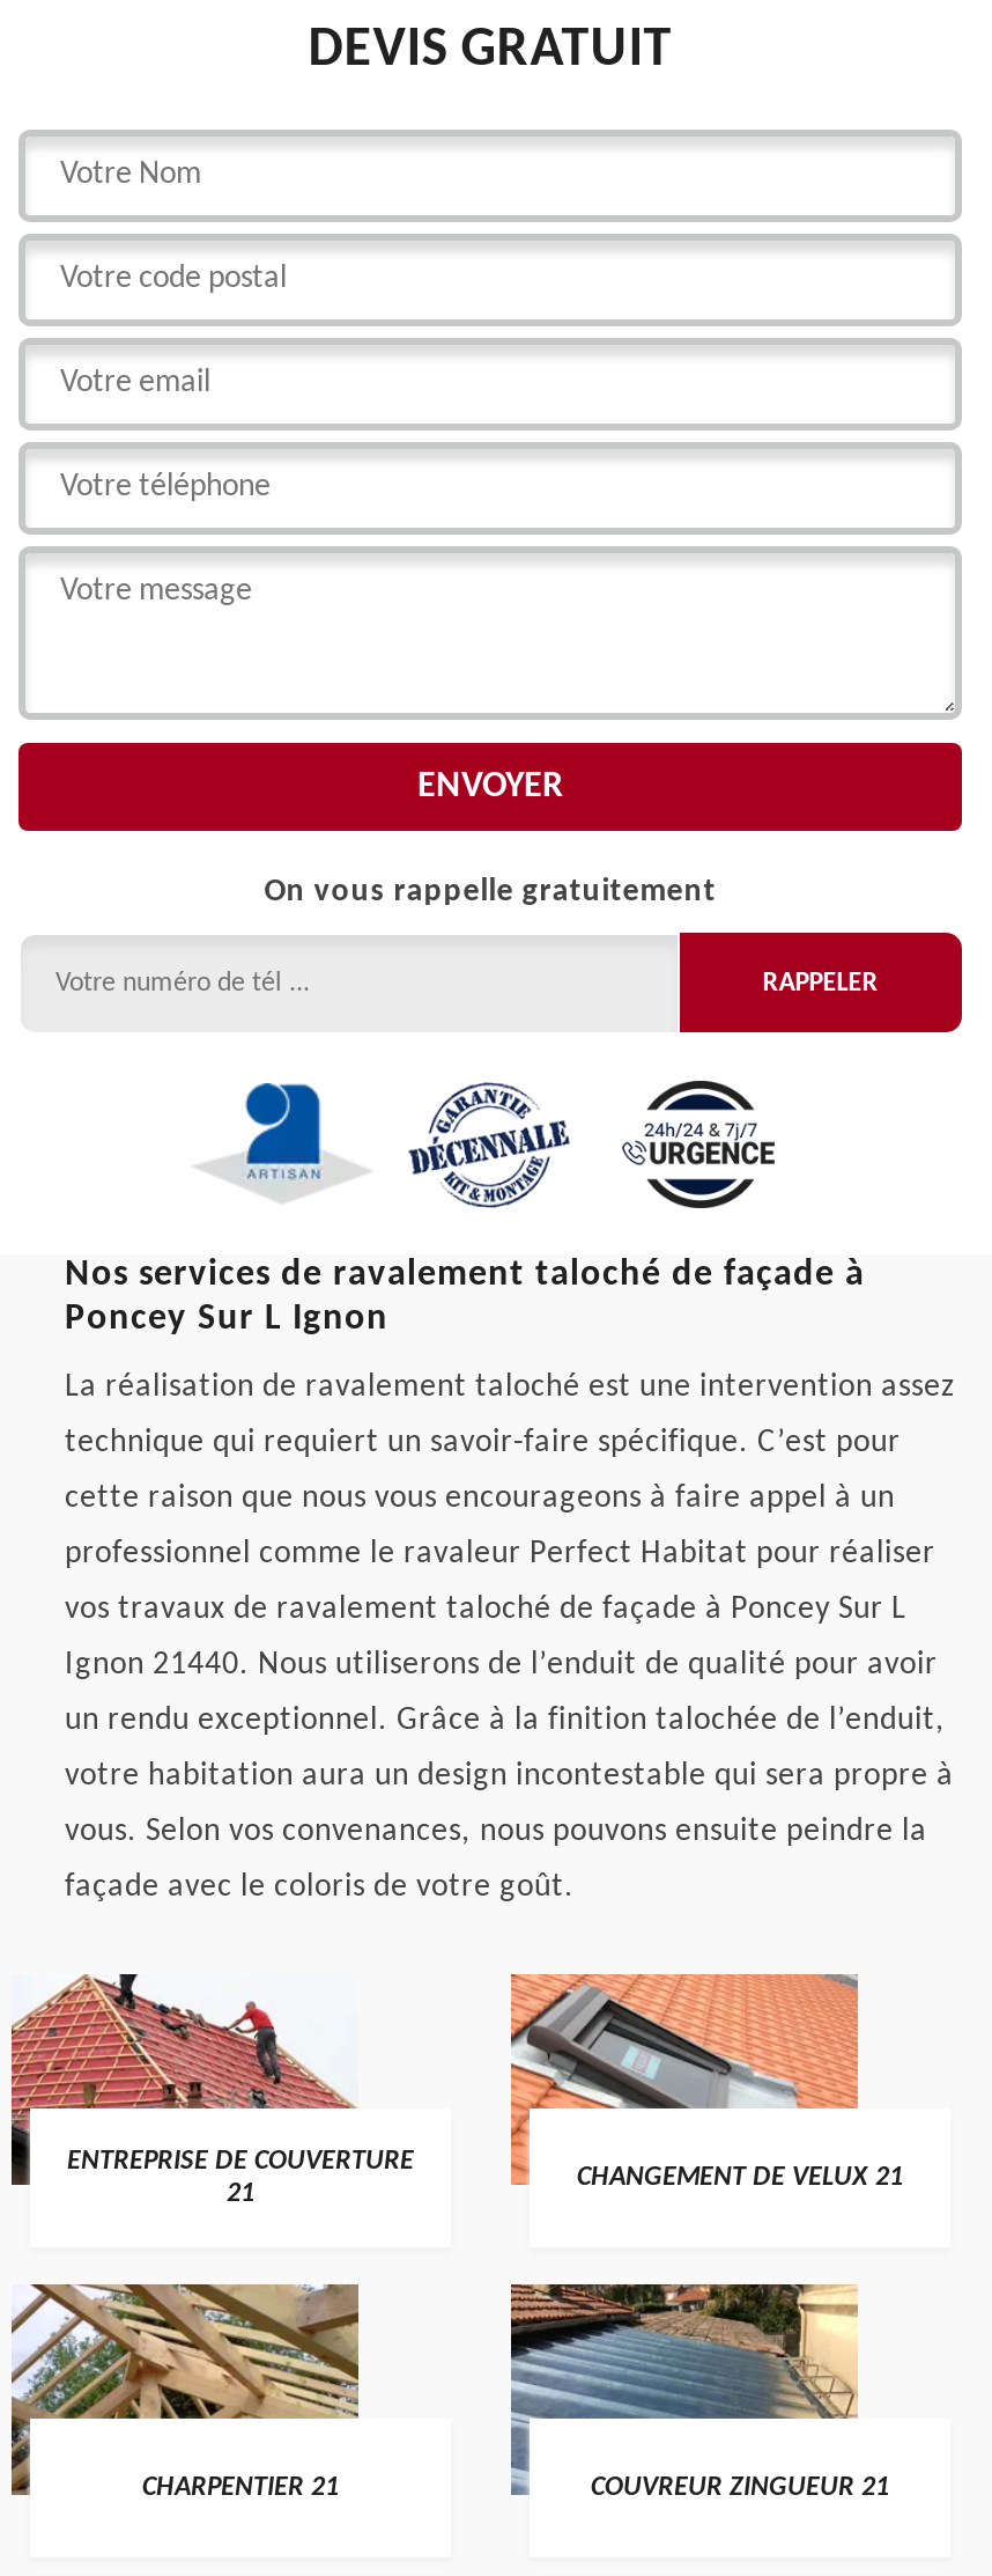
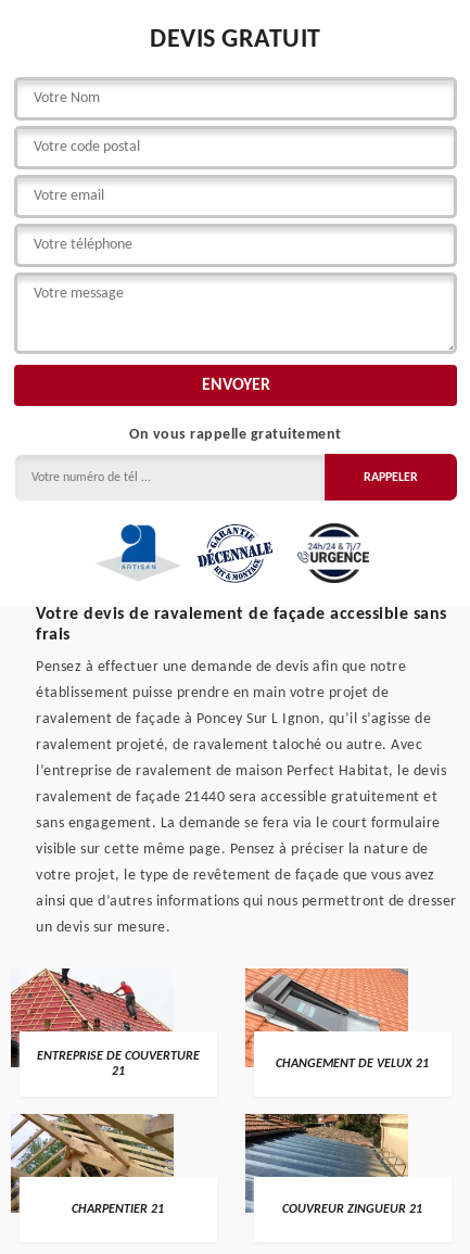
- Nos services de ravalement taloché de façade à
- Poncey Sur L Ignon
- La réalisation de ravalement taloché est une intervention assez
- technique qui requiert un savoir-faire spécifique. C’est pour
- cette raison que nous vous encourageons à faire appel à un
- professionnel comme le ravaleur Perfect Habitat pour réaliser
- vos travaux de ravalement taloché de façade à Poncey Sur L
- Ignon 21440. Nous utiliserons de l’enduit de qualité pour avoir
- un rendu exceptionnel. Grâce à la finition talochée de l’enduit,
- votre habitation aura un design incontestable qui sera propre à
- vous. Selon vos convenances, nous pouvons ensuite peindre la
- façade avec le coloris de votre goût.
+ Votre devis de ravalement de façade accessible sans
+ frais
+ Pensez à effectuer une demande de devis afin que notre
+ établissement puisse prendre en main votre projet de
+ ravalement de façade à Poncey Sur L Ignon, qu’il s’agisse de
+ ravalement projeté, de ravalement taloché ou autre. Avec
+ l’entreprise de ravalement de maison Perfect Habitat, le devis
+ ravalement de façade 21440 sera accessible gratuitement et
+ sans engagement. La demande se fera via le court formulaire
+ visible sur cette même page. Pensez à préciser la nature de
+ votre projet, le type de revêtement de façade que vous avez
+ ainsi que d’autres informations qui nous permettront de dresser
+ un devis sur mesure.
